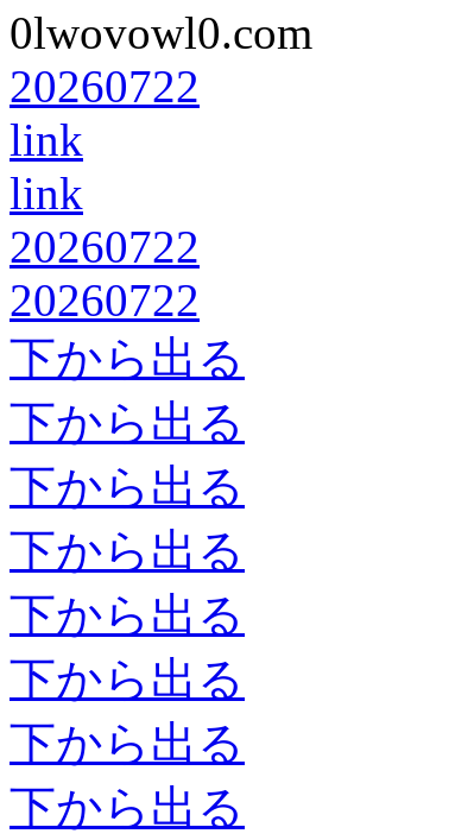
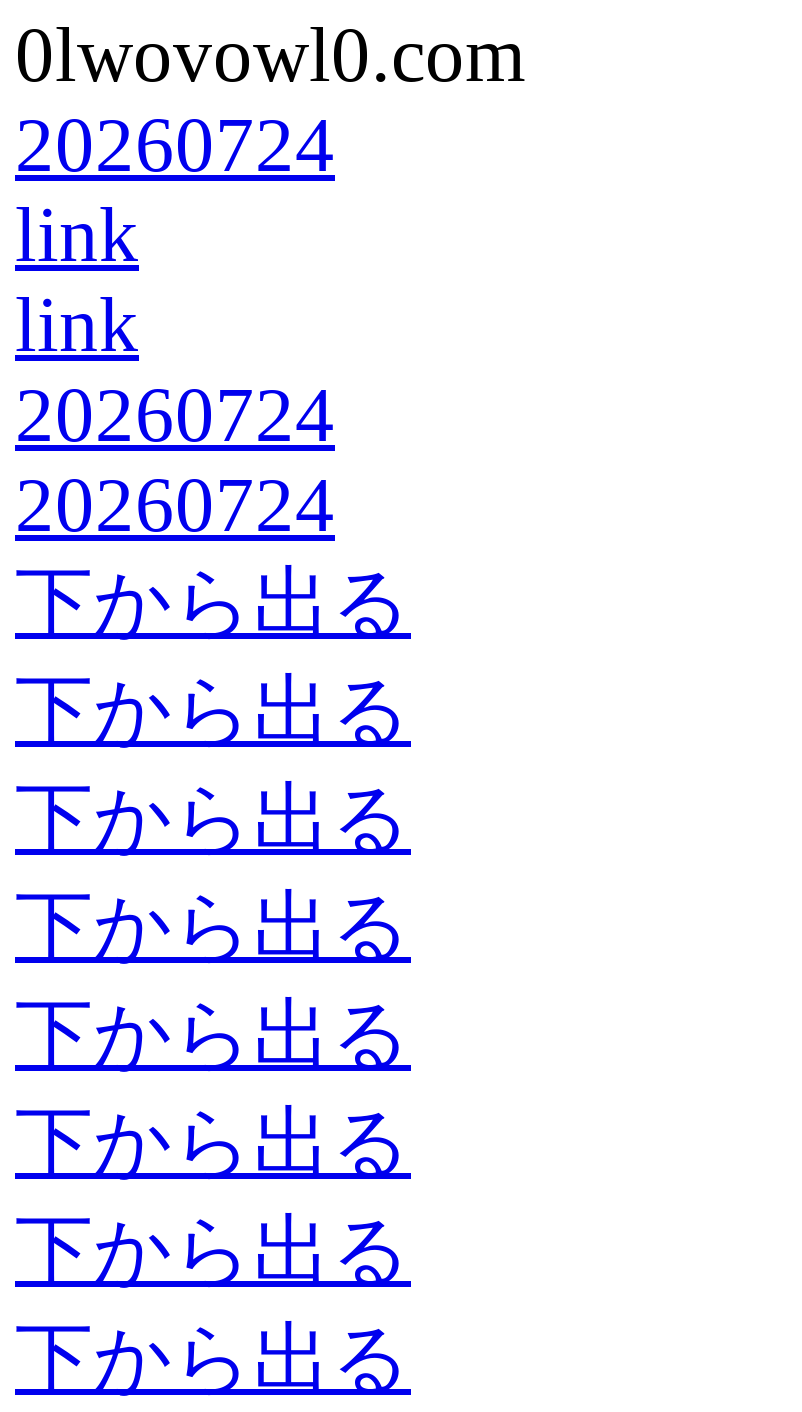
- 20260722
+ 20260724

- 20260722
+ 20260724

- 20260722
+ 20260724
